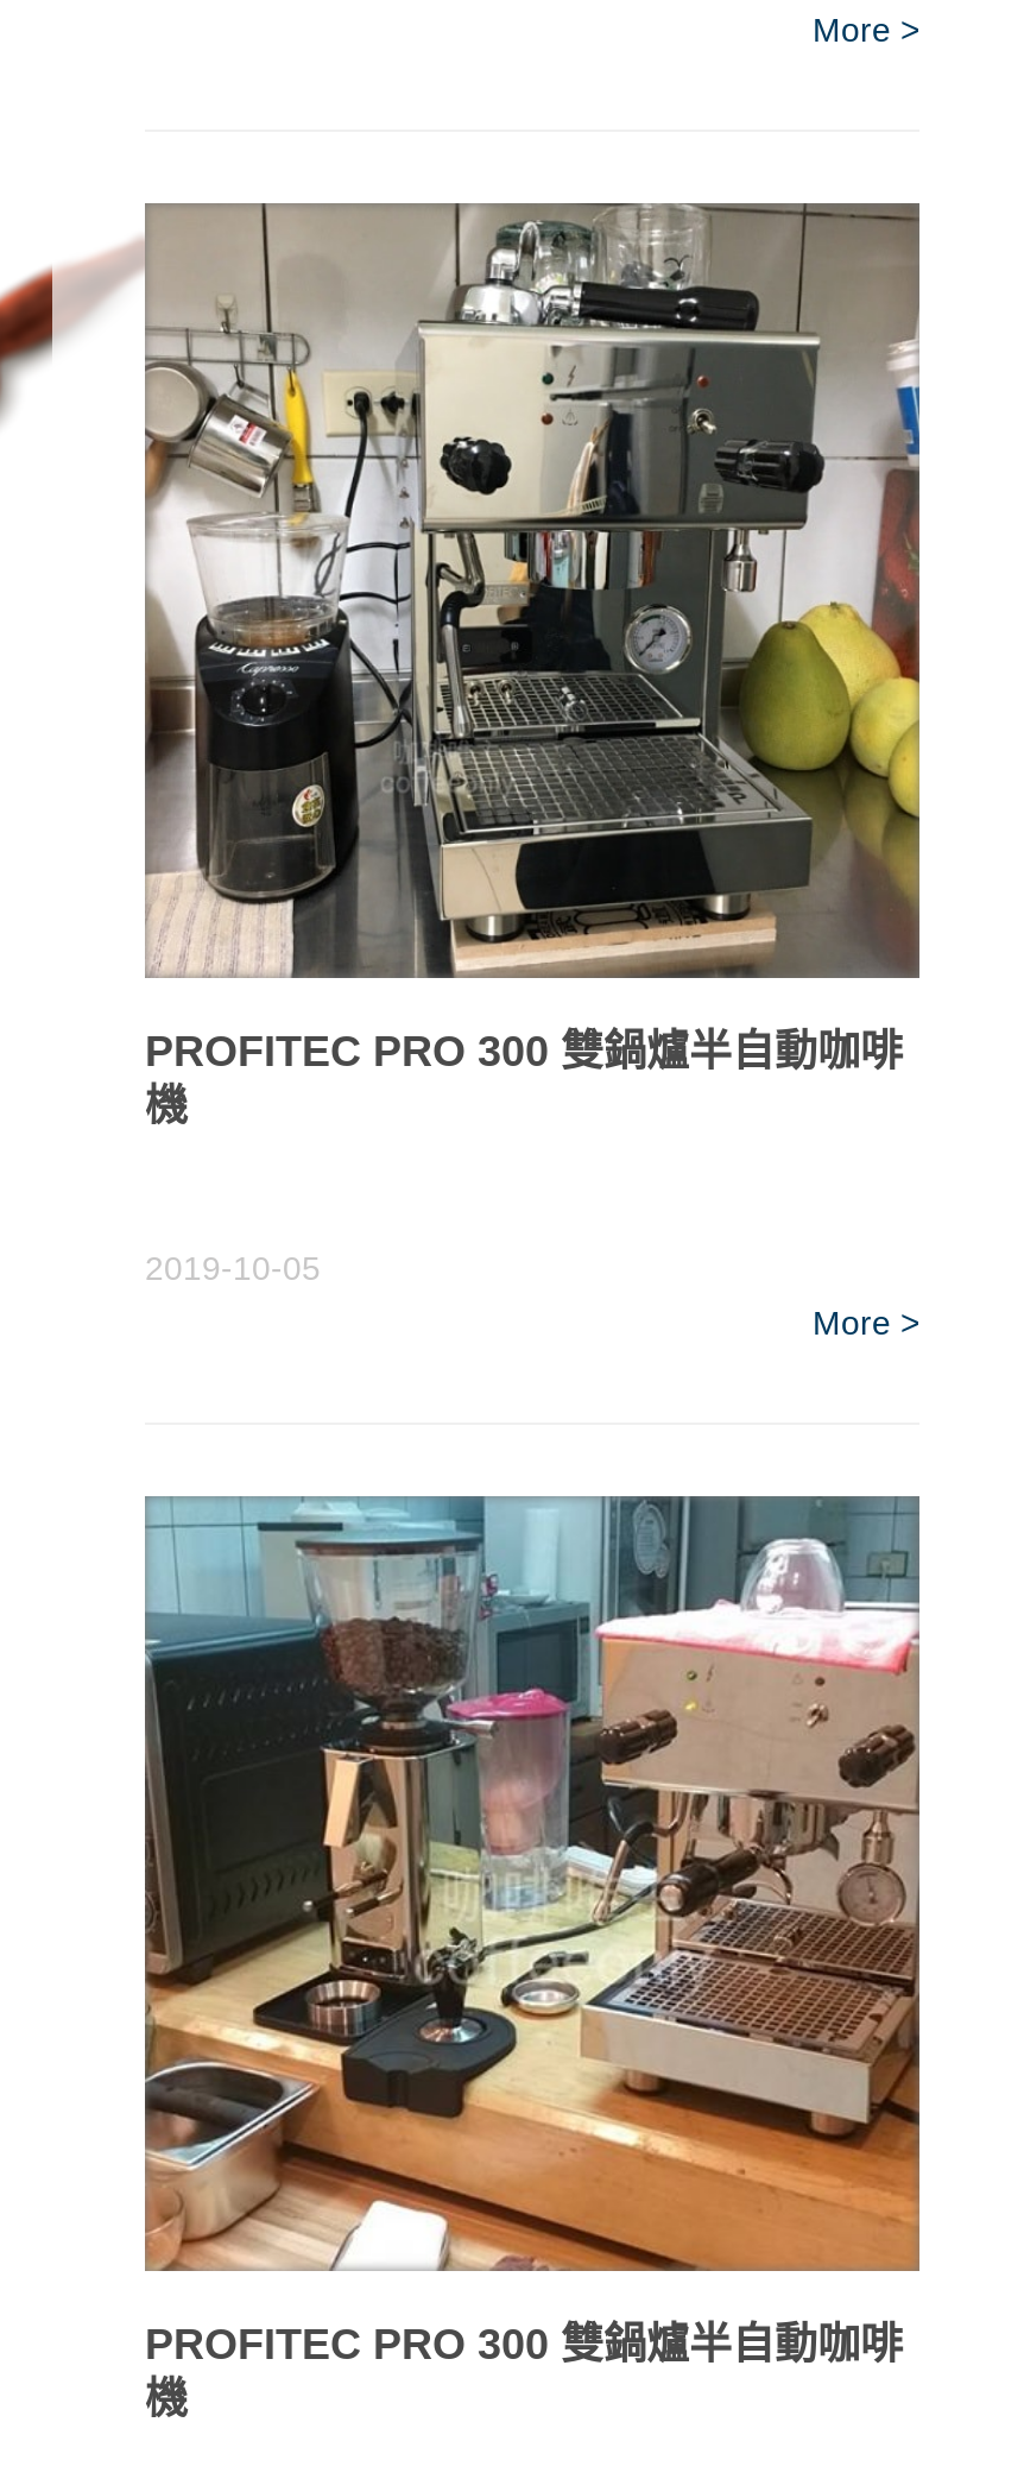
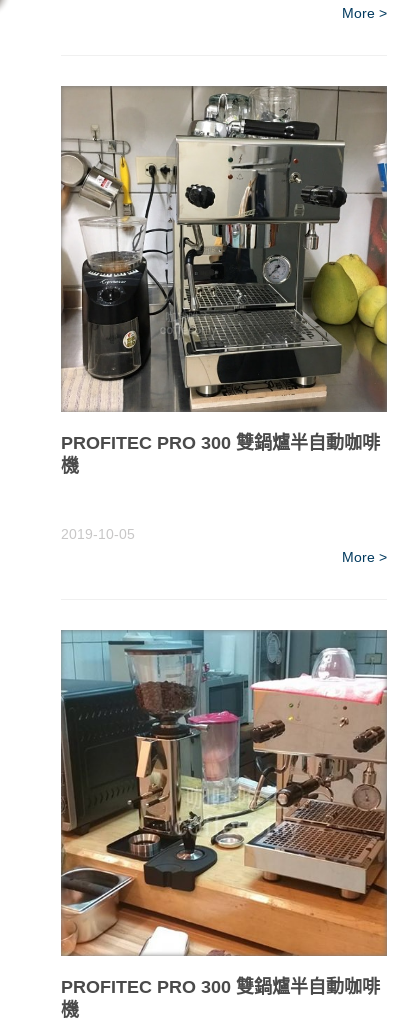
- [image]
